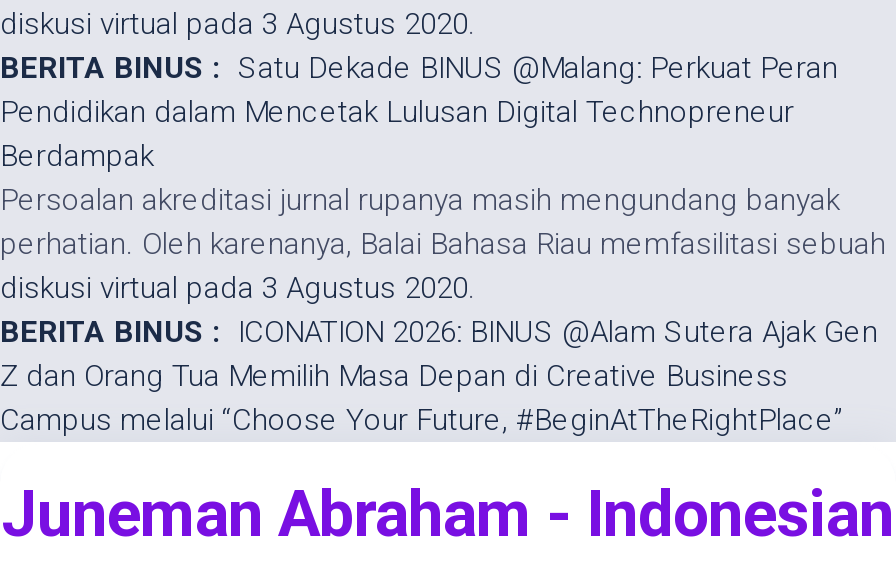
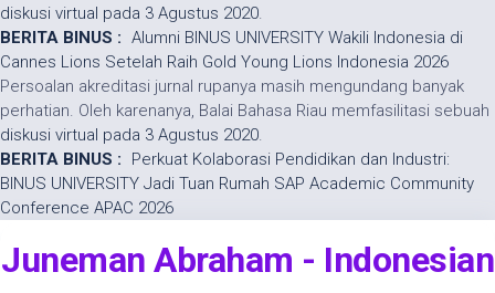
- BERITA BINUS : Satu Dekade BINUS @Malang: Perkuat Peran
- Pendidikan dalam Mencetak Lulusan Digital Technopreneur
- Berdampak
+ BERITA BINUS : Alumni BINUS UNIVERSITY Wakili Indonesia di
+ Cannes Lions Setelah Raih Gold Young Lions Indonesia 2026

- BERITA BINUS : ICONATION 2026: BINUS @Alam Sutera Ajak Gen
- Z dan Orang Tua Memilih Masa Depan di Creative Business
- Campus melalui “Choose Your Future, #BeginAtTheRightPlace”
+ BERITA BINUS : Perkuat Kolaborasi Pendidikan dan Industri:
+ BINUS UNIVERSITY Jadi Tuan Rumah SAP Academic Community
+ Conference APAC 2026
